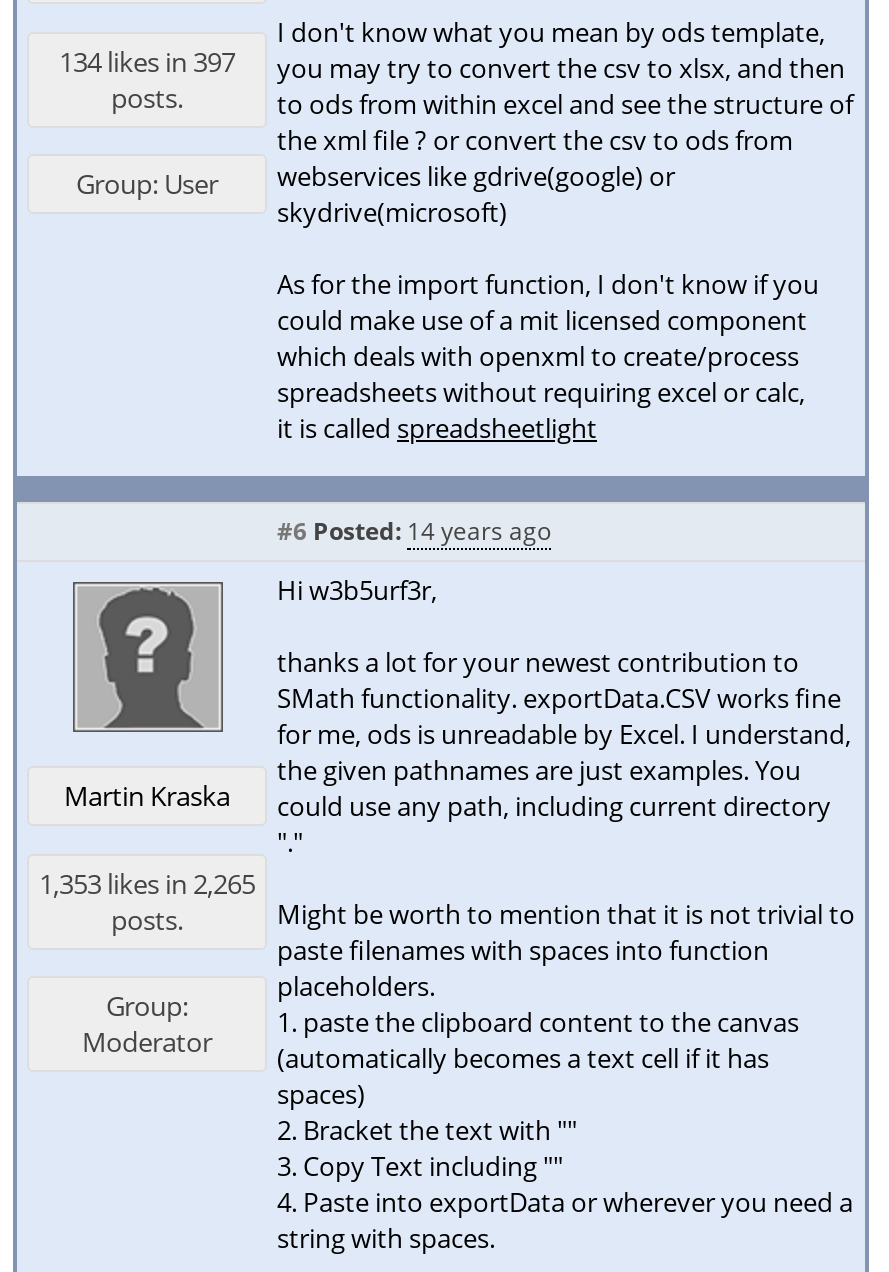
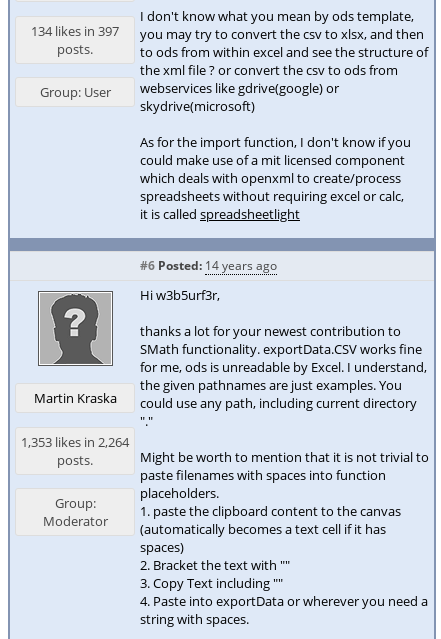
- 1,353 likes in 2,265
+ 1,353 likes in 2,264
